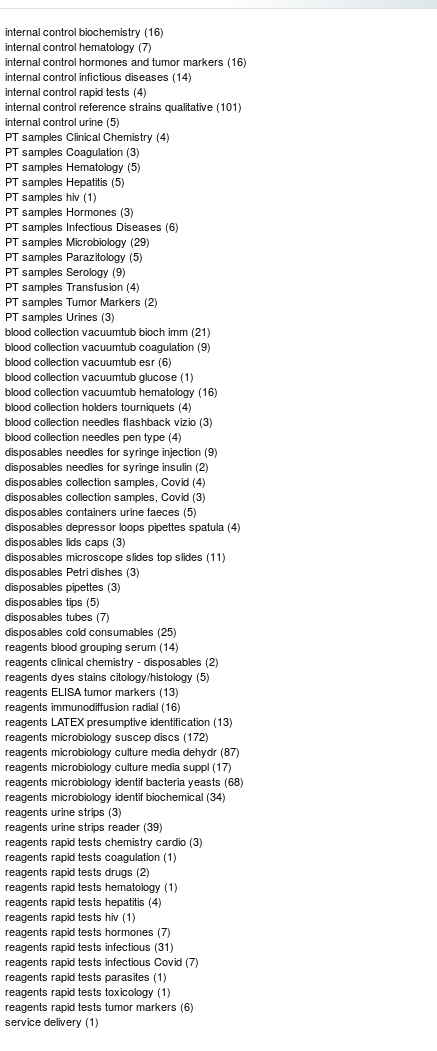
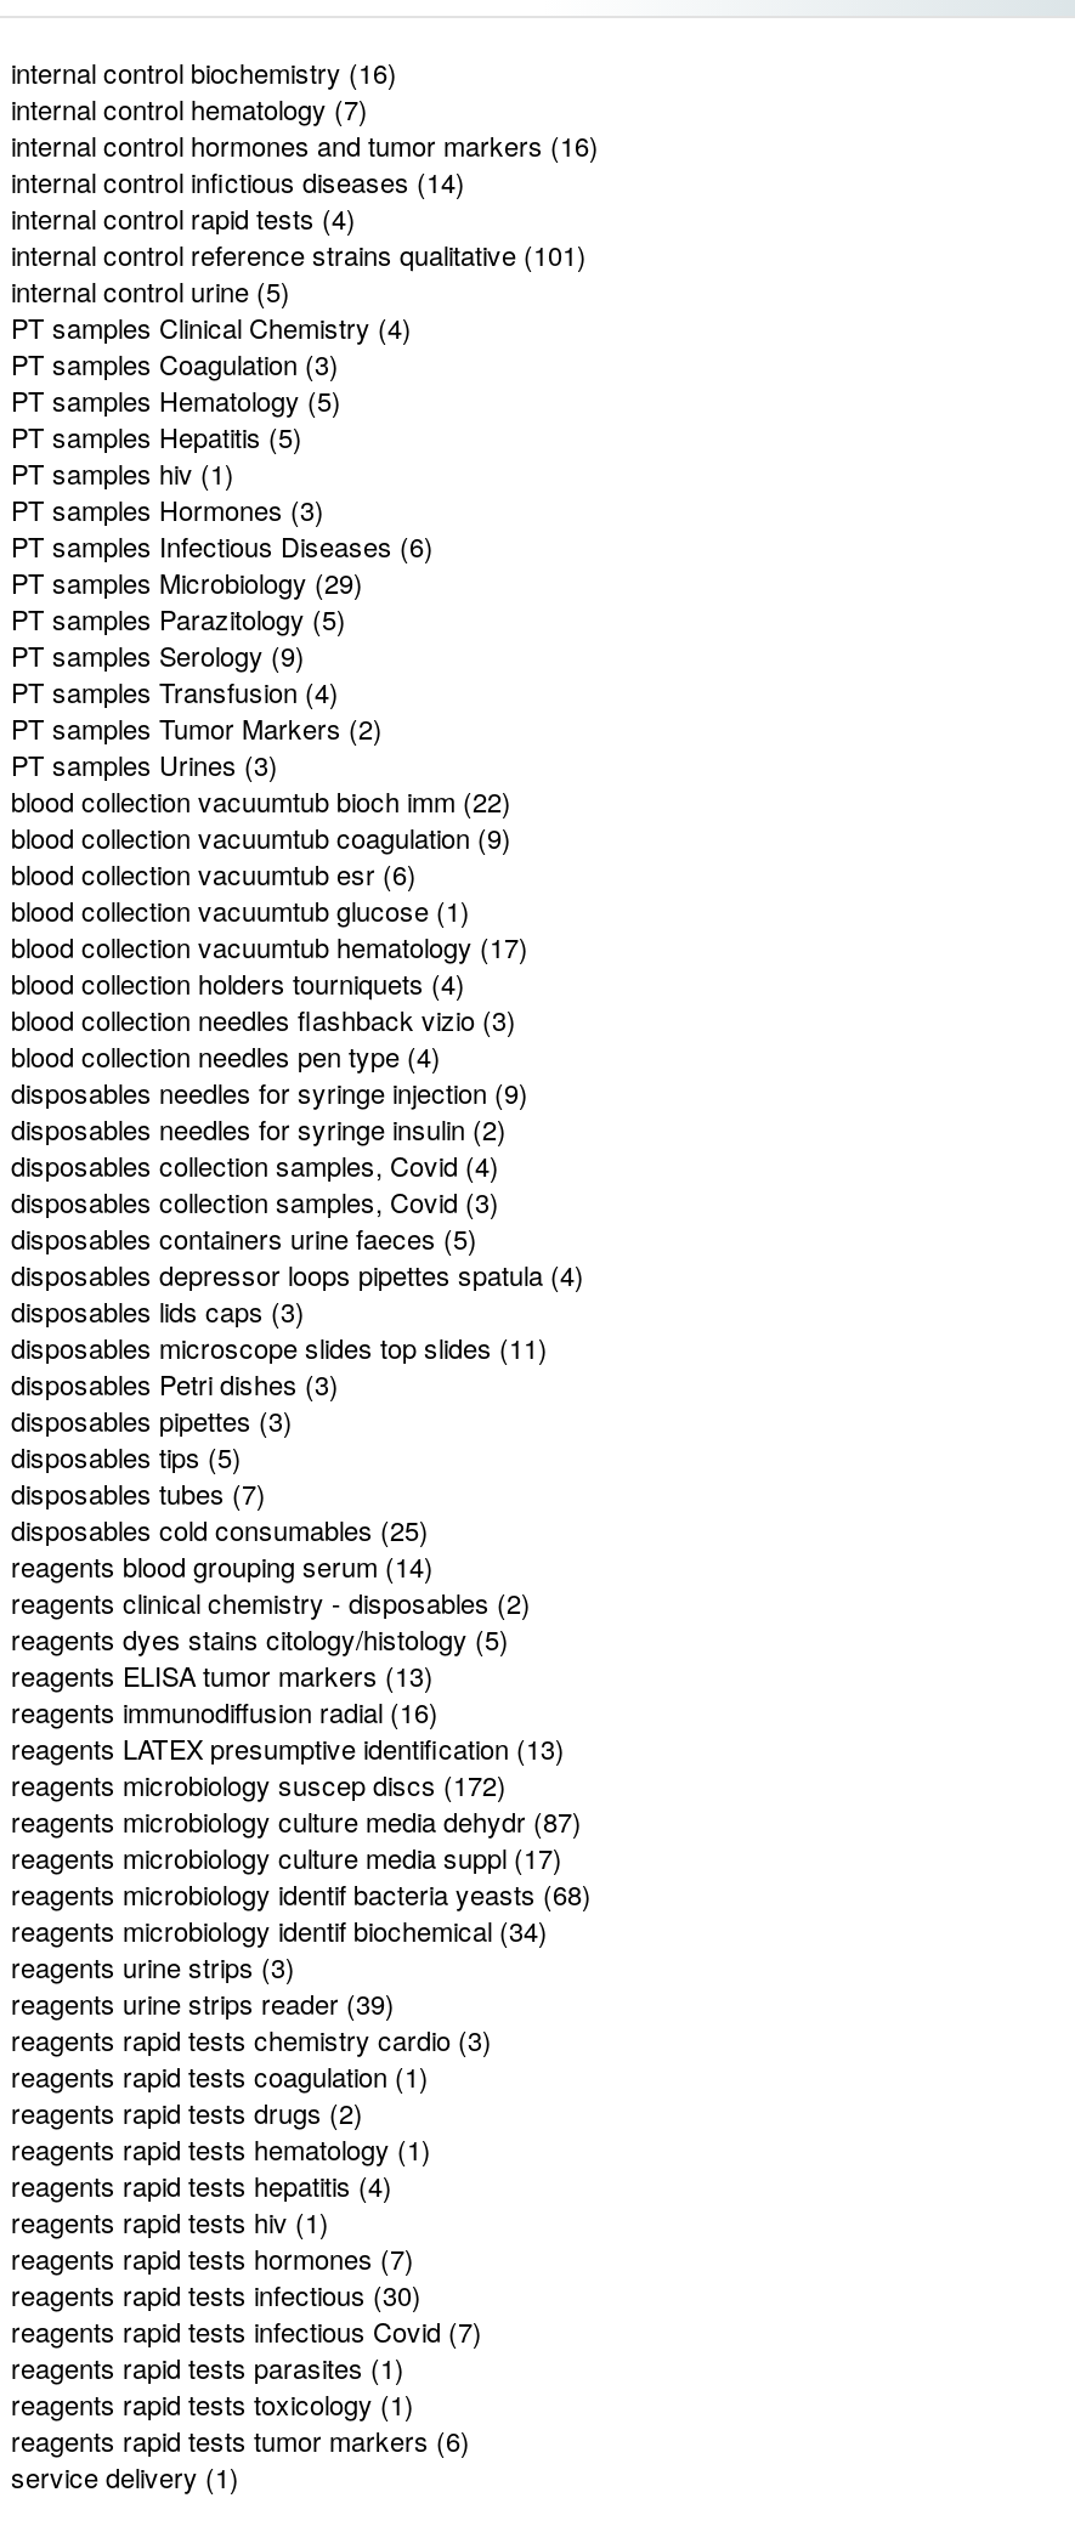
- blood collection vacuumtub bioch imm (21)
+ blood collection vacuumtub bioch imm (22)

- blood collection vacuumtub hematology (16)
+ blood collection vacuumtub hematology (17)

- reagents rapid tests infectious (31)
+ reagents rapid tests infectious (30)
